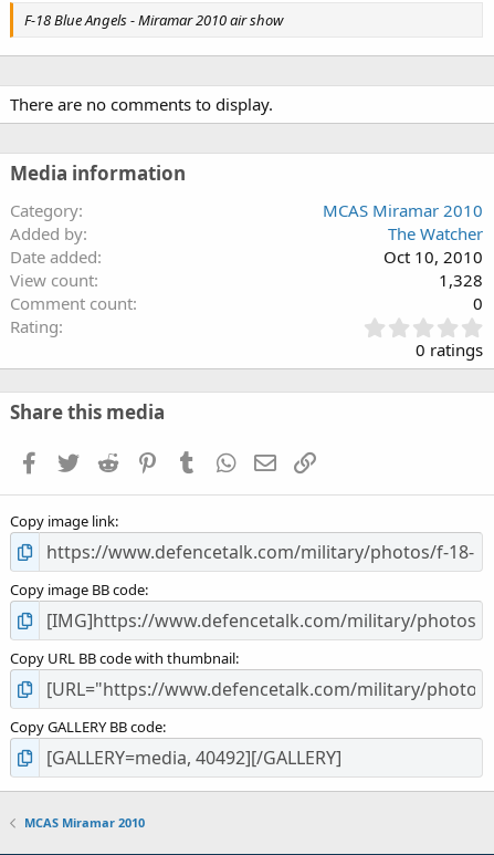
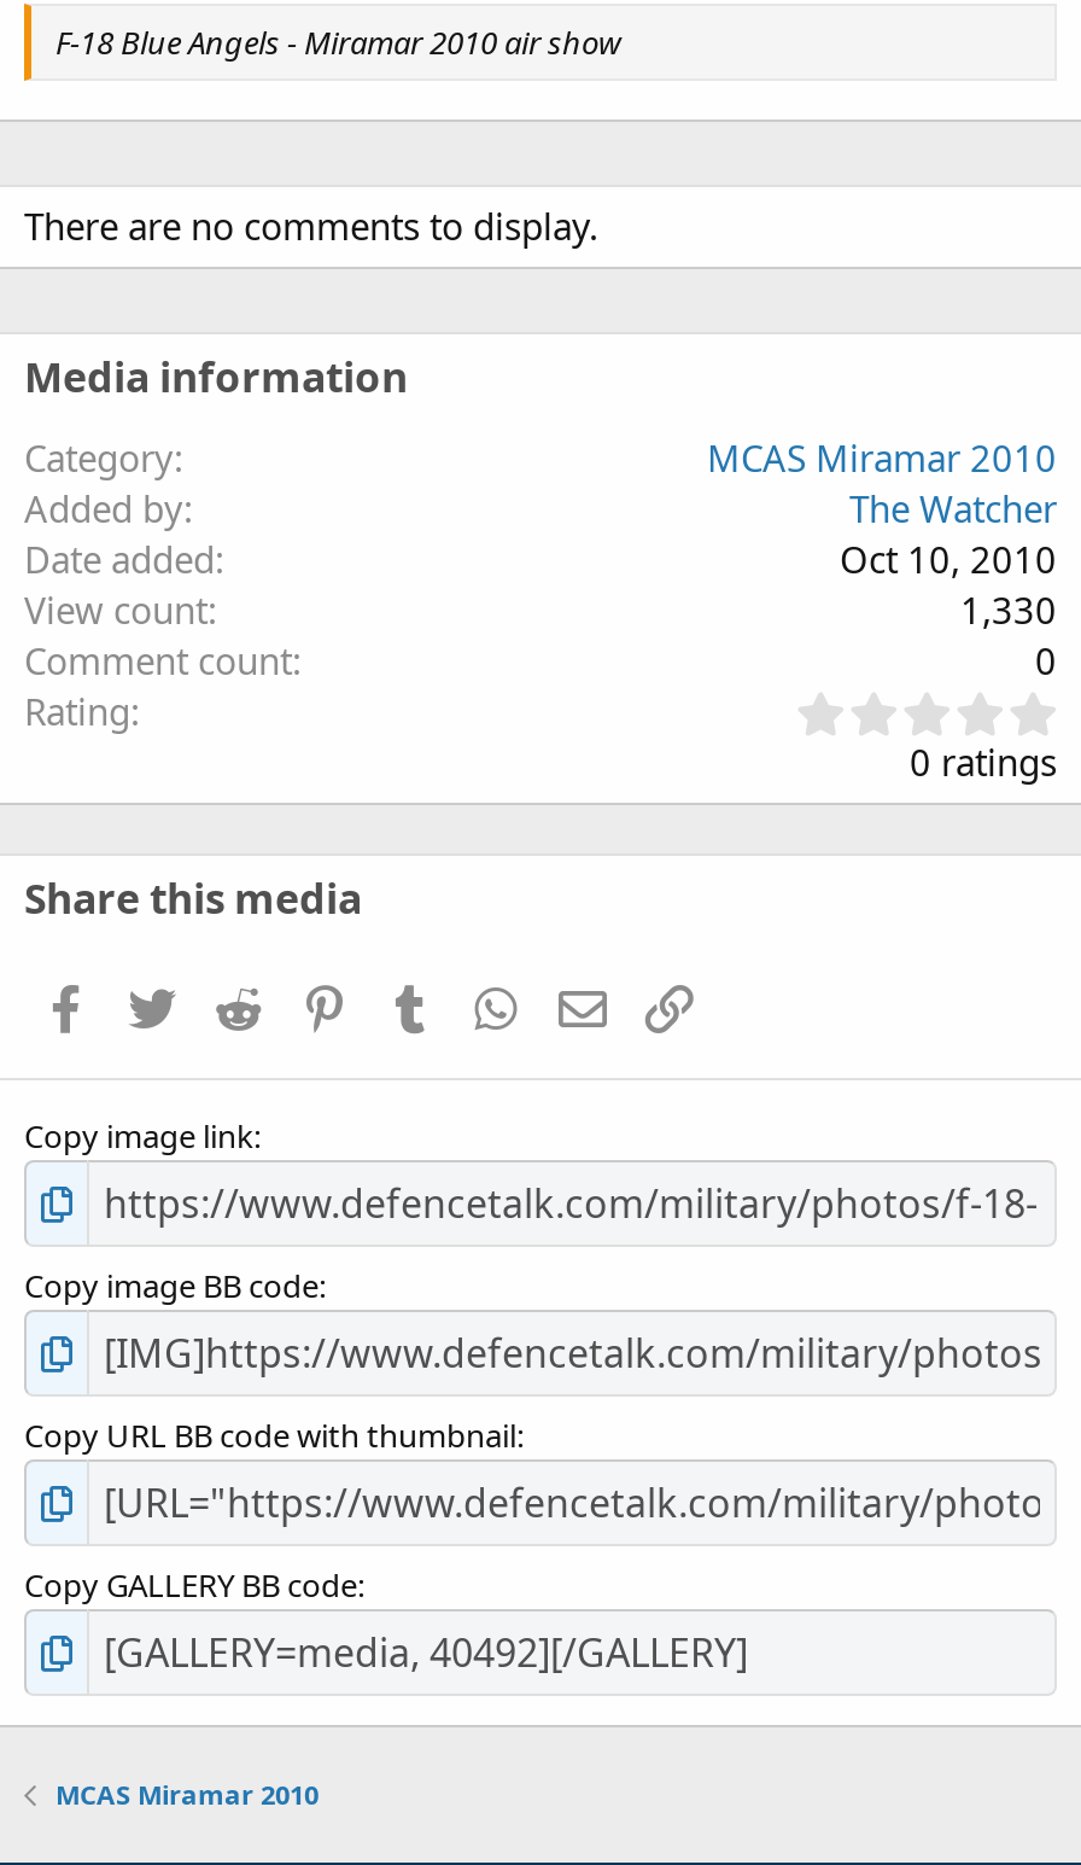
- 1,328
+ 1,330
